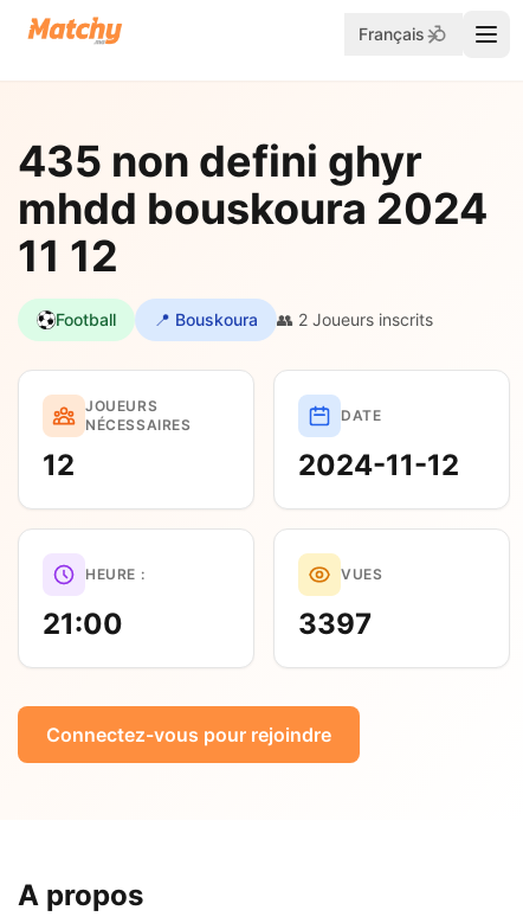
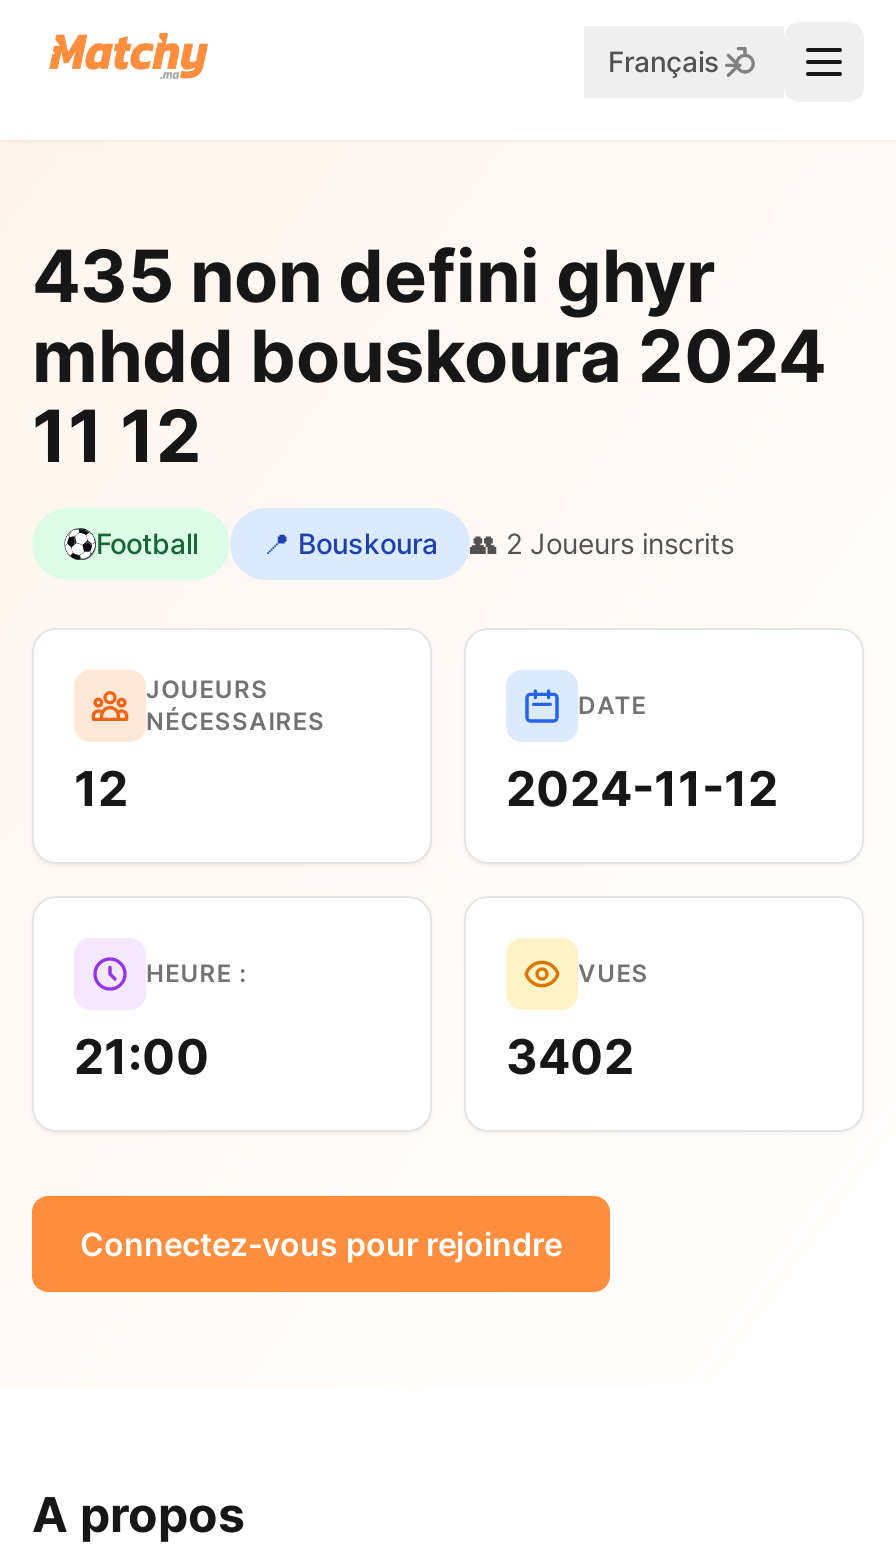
- 3397
+ 3402
